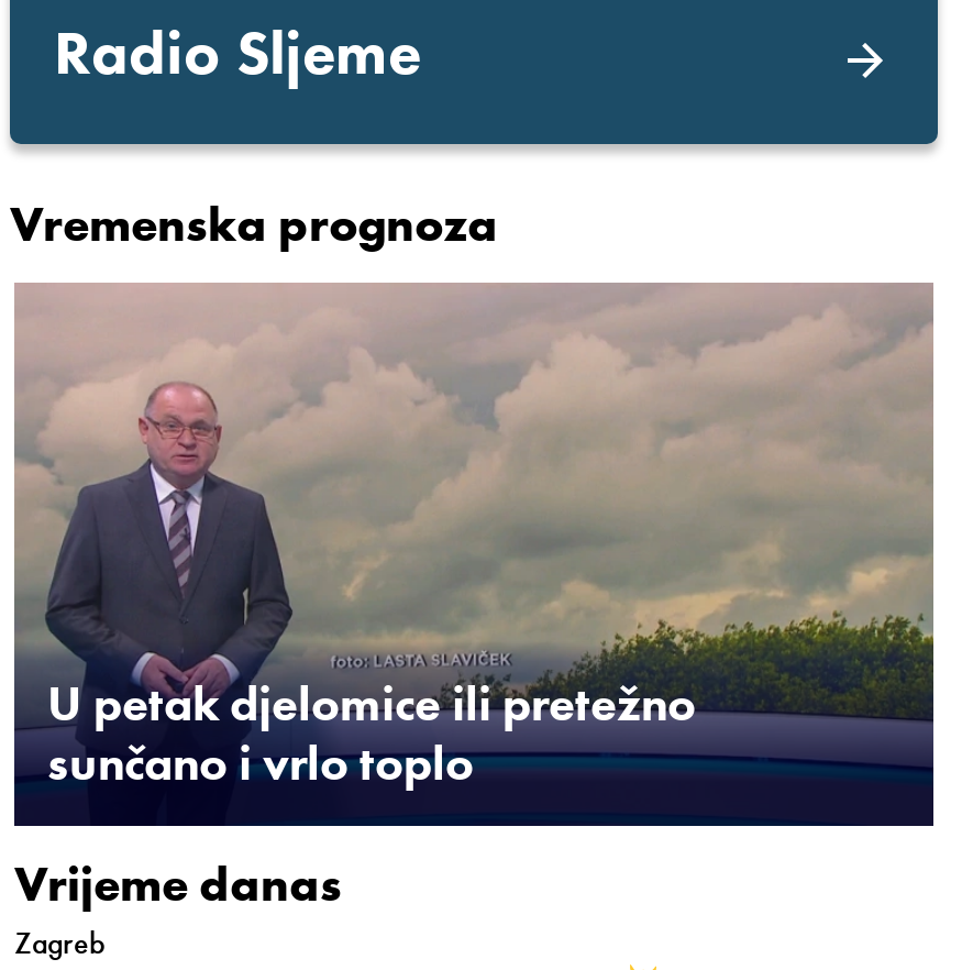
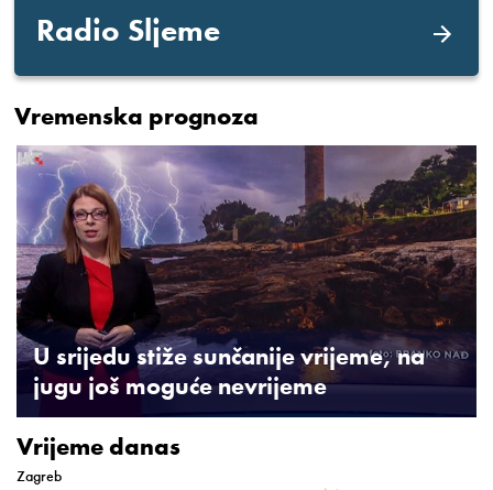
- [image]
- U petak djelomice ili pretežno
- sunčano i vrlo toplo
+ [image]
+ U srijedu stiže sunčanije vrijeme, na
+ jugu još moguće nevrijeme
